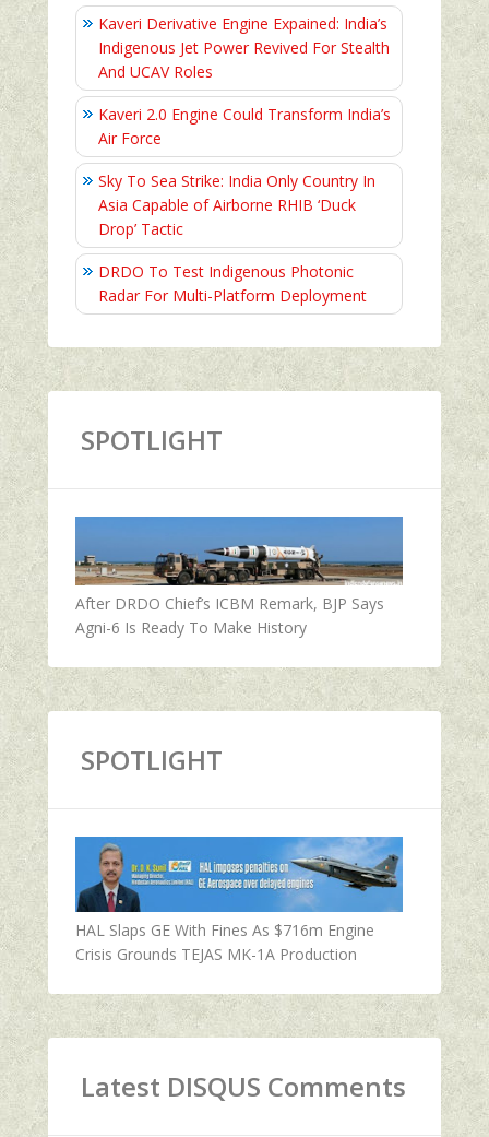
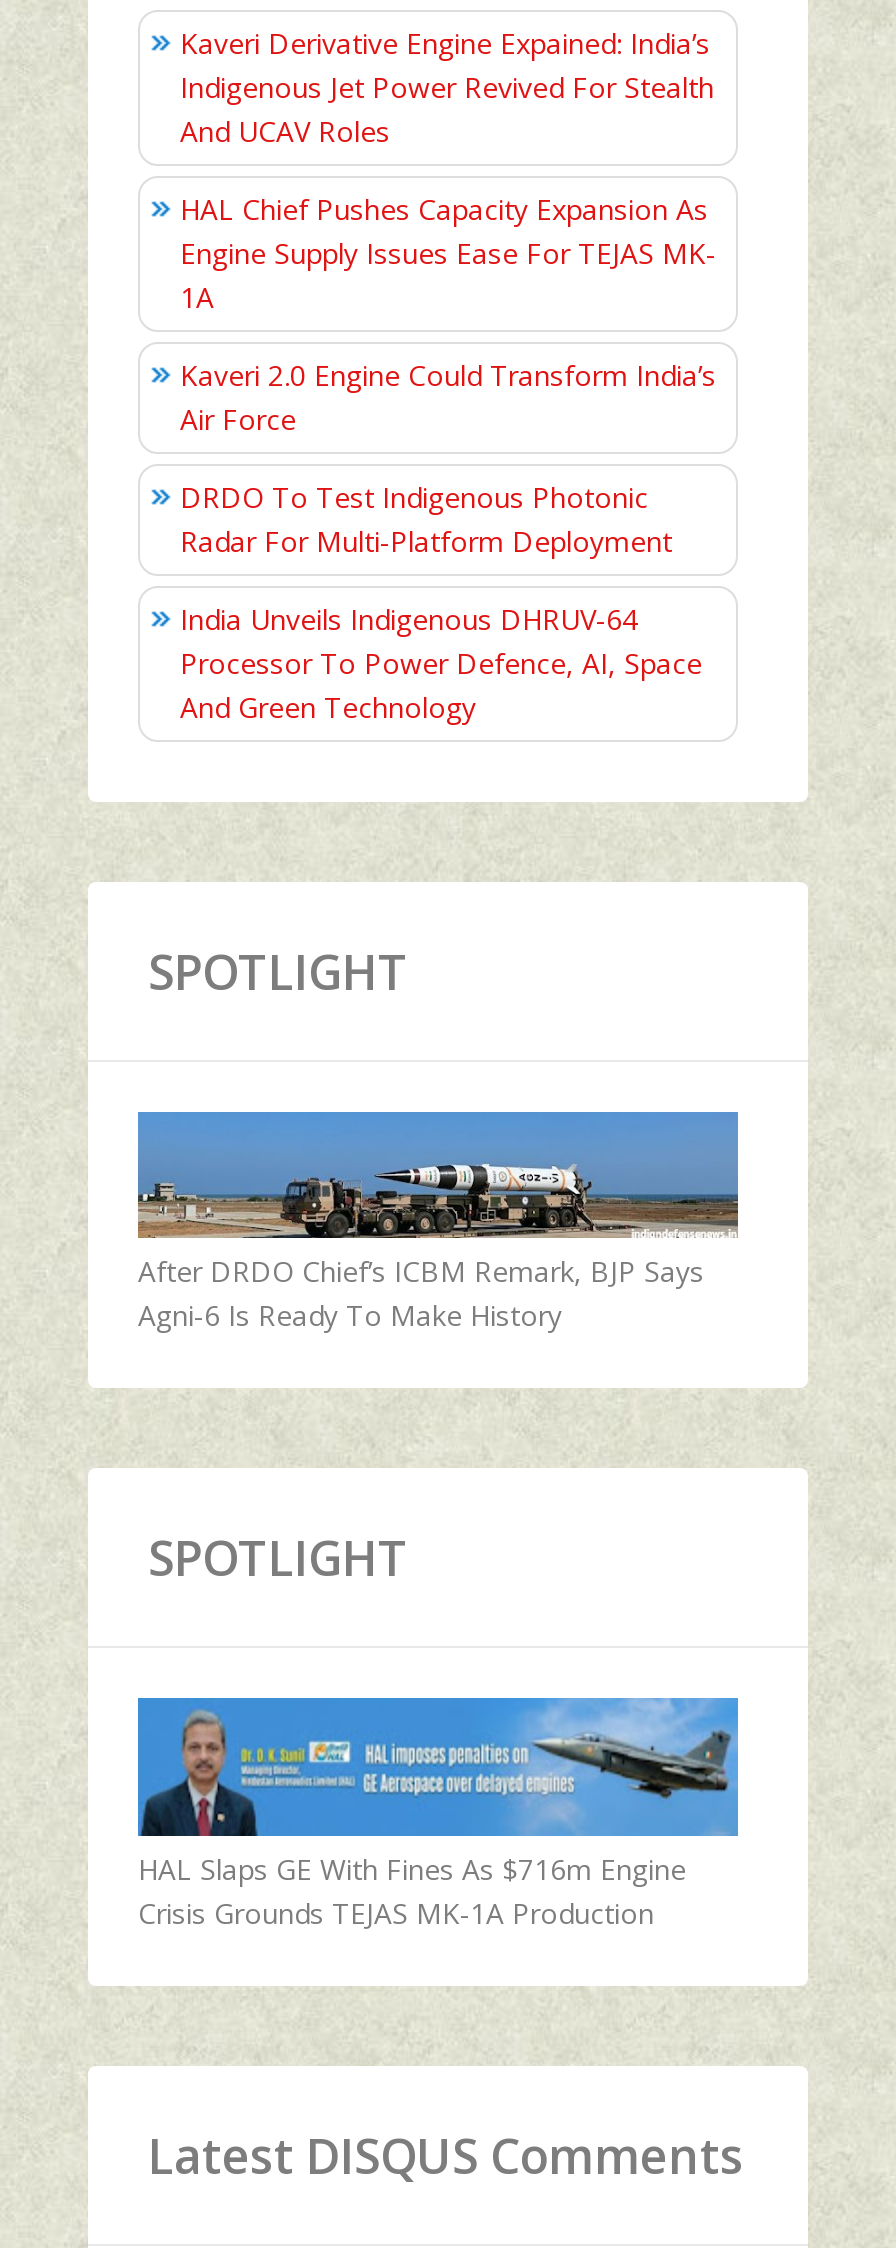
+ HAL Chief Pushes Capacity Expansion As
+ Engine Supply Issues Ease For TEJAS MK-
+ 1A

- Sky To Sea Strike: India Only Country In
- Asia Capable of Airborne RHIB ‘Duck
- Drop’ Tactic

+ India Unveils Indigenous DHRUV-64
+ Processor To Power Defence, AI, Space
+ And Green Technology
